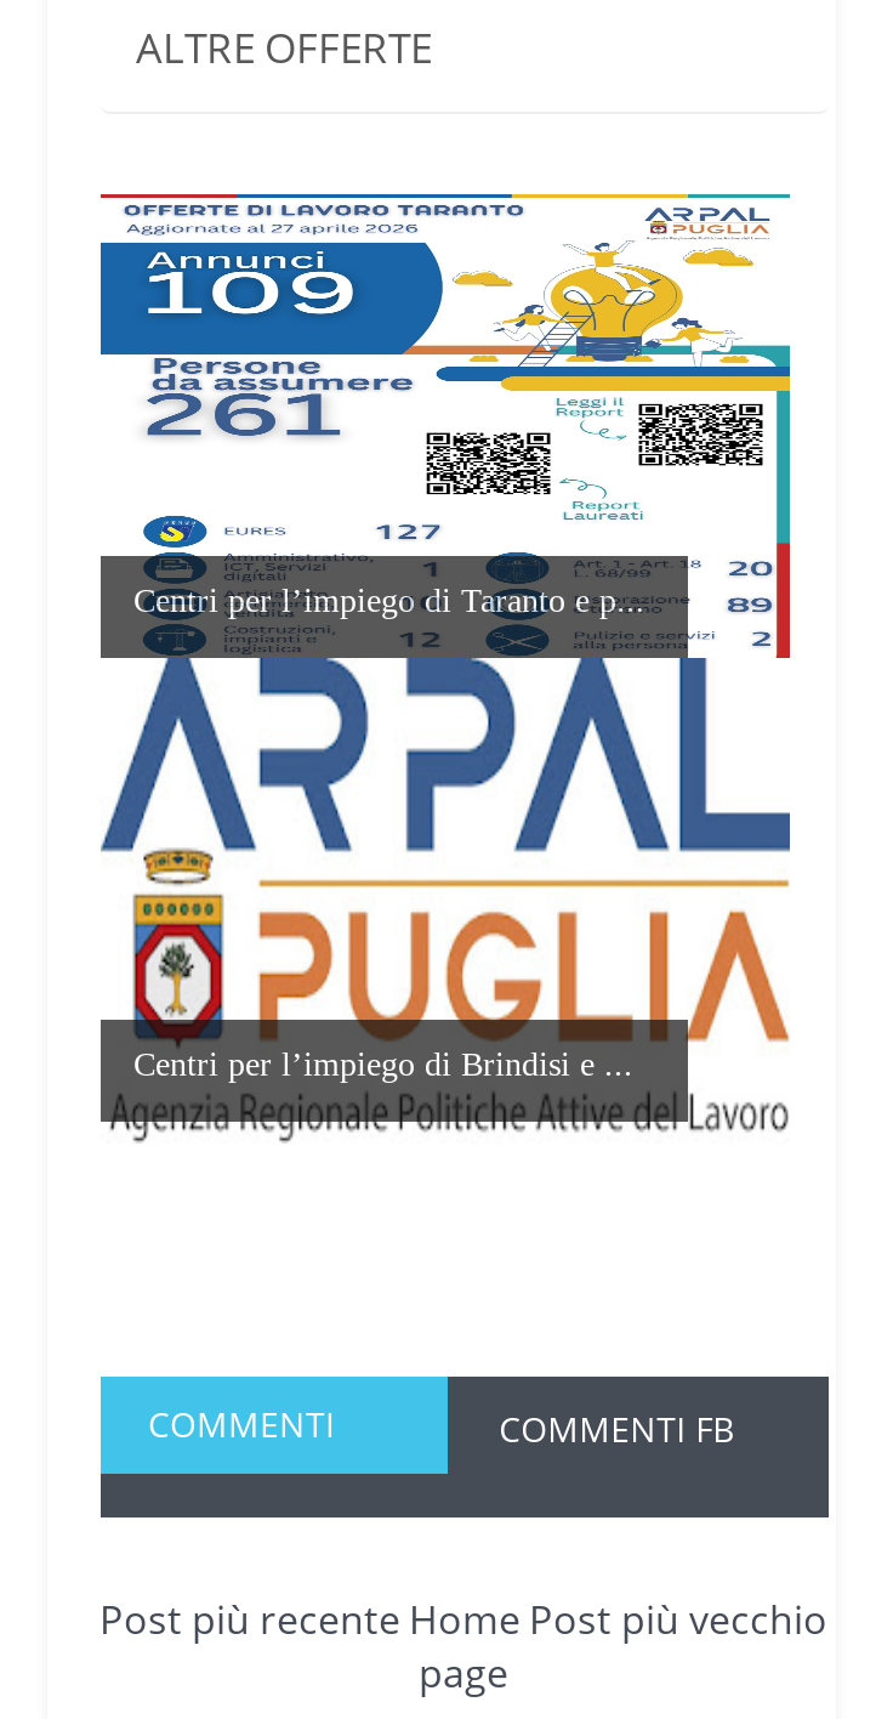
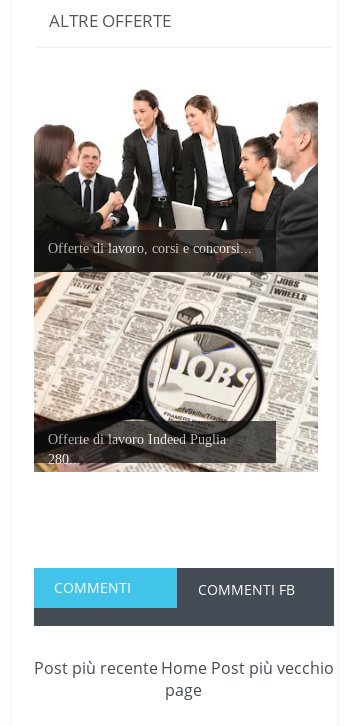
- [image]
- Centri per l’impiego di Taranto e p...
+ [image]
+ Offerte di lavoro, corsi e concorsi...

- Centri per l’impiego di Brindisi e ...
+ Offerte di lavoro Indeed Puglia
+ 280...
